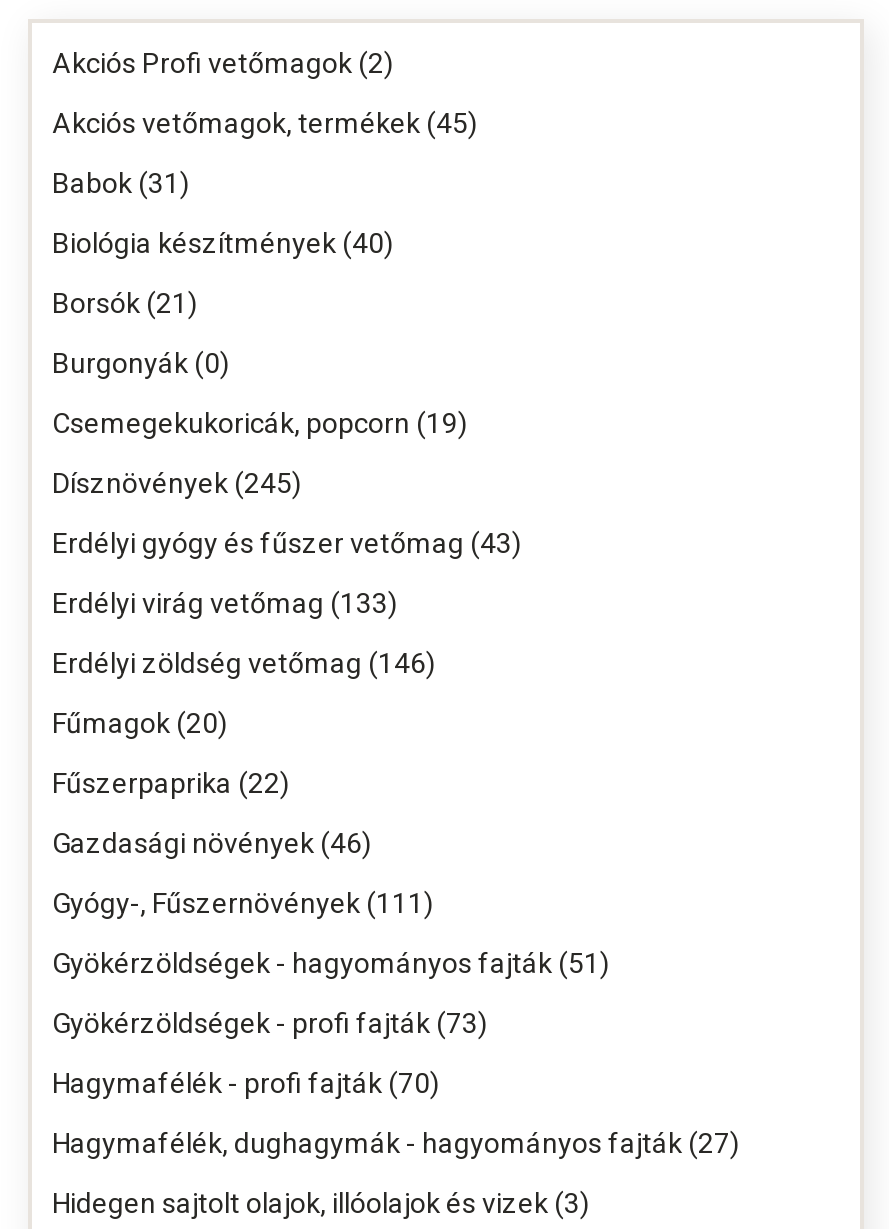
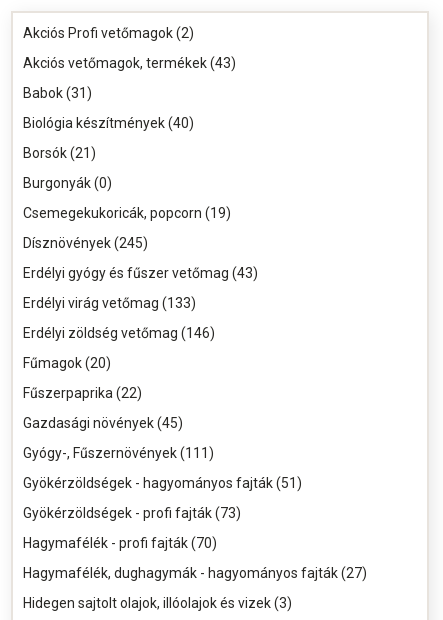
- Akciós vetőmagok, termékek (45)
+ Akciós vetőmagok, termékek (43)

- Gazdasági növények (46)
+ Gazdasági növények (45)
